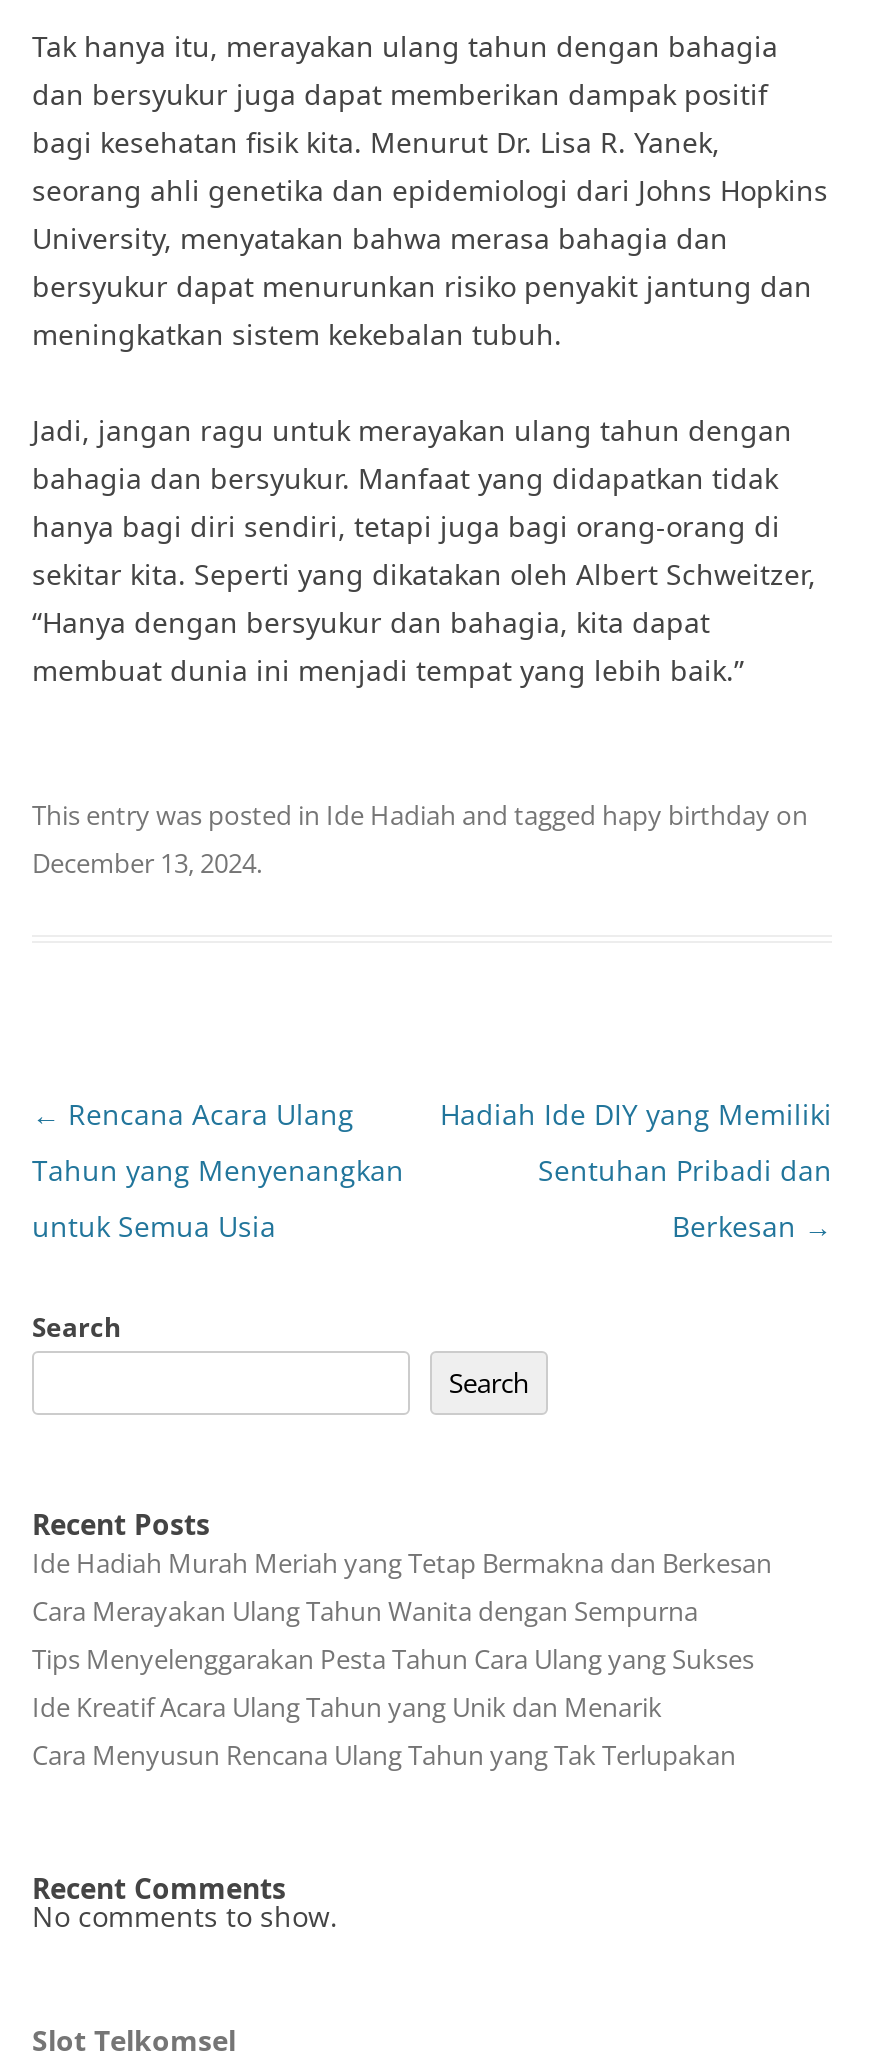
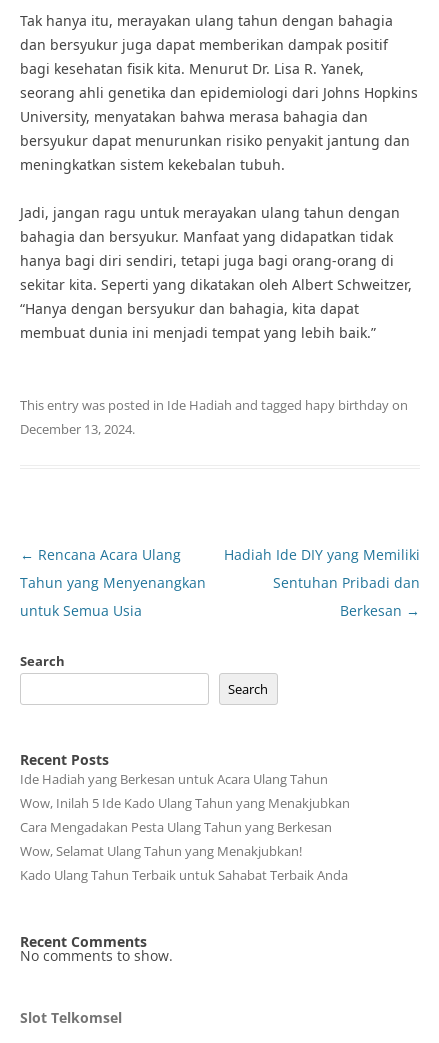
- Ide Hadiah Murah Meriah yang Tetap Bermakna dan Berkesan
- Cara Merayakan Ulang Tahun Wanita dengan Sempurna
- Tips Menyelenggarakan Pesta Tahun Cara Ulang yang Sukses
- Ide Kreatif Acara Ulang Tahun yang Unik dan Menarik
- Cara Menyusun Rencana Ulang Tahun yang Tak Terlupakan
+ Ide Hadiah yang Berkesan untuk Acara Ulang Tahun
+ Wow, Inilah 5 Ide Kado Ulang Tahun yang Menakjubkan
+ Cara Mengadakan Pesta Ulang Tahun yang Berkesan
+ Wow, Selamat Ulang Tahun yang Menakjubkan!
+ Kado Ulang Tahun Terbaik untuk Sahabat Terbaik Anda
